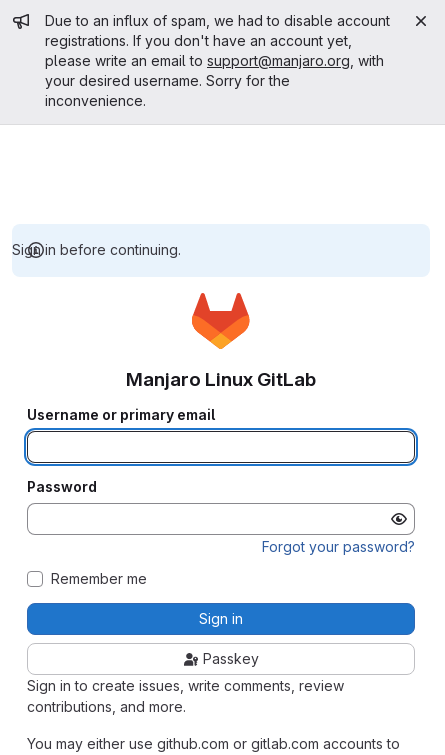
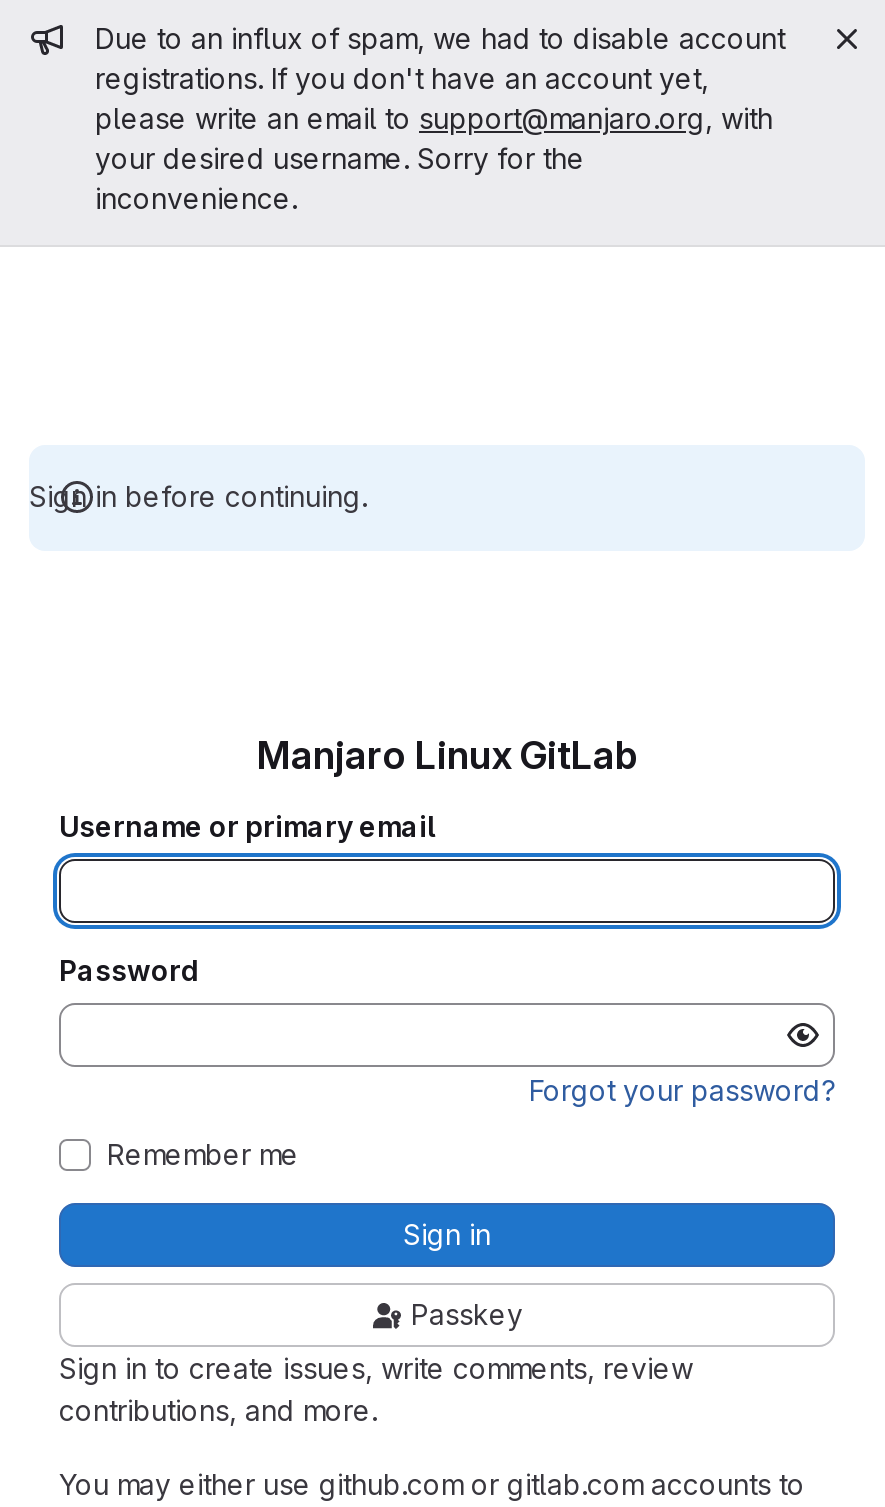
- [image]
